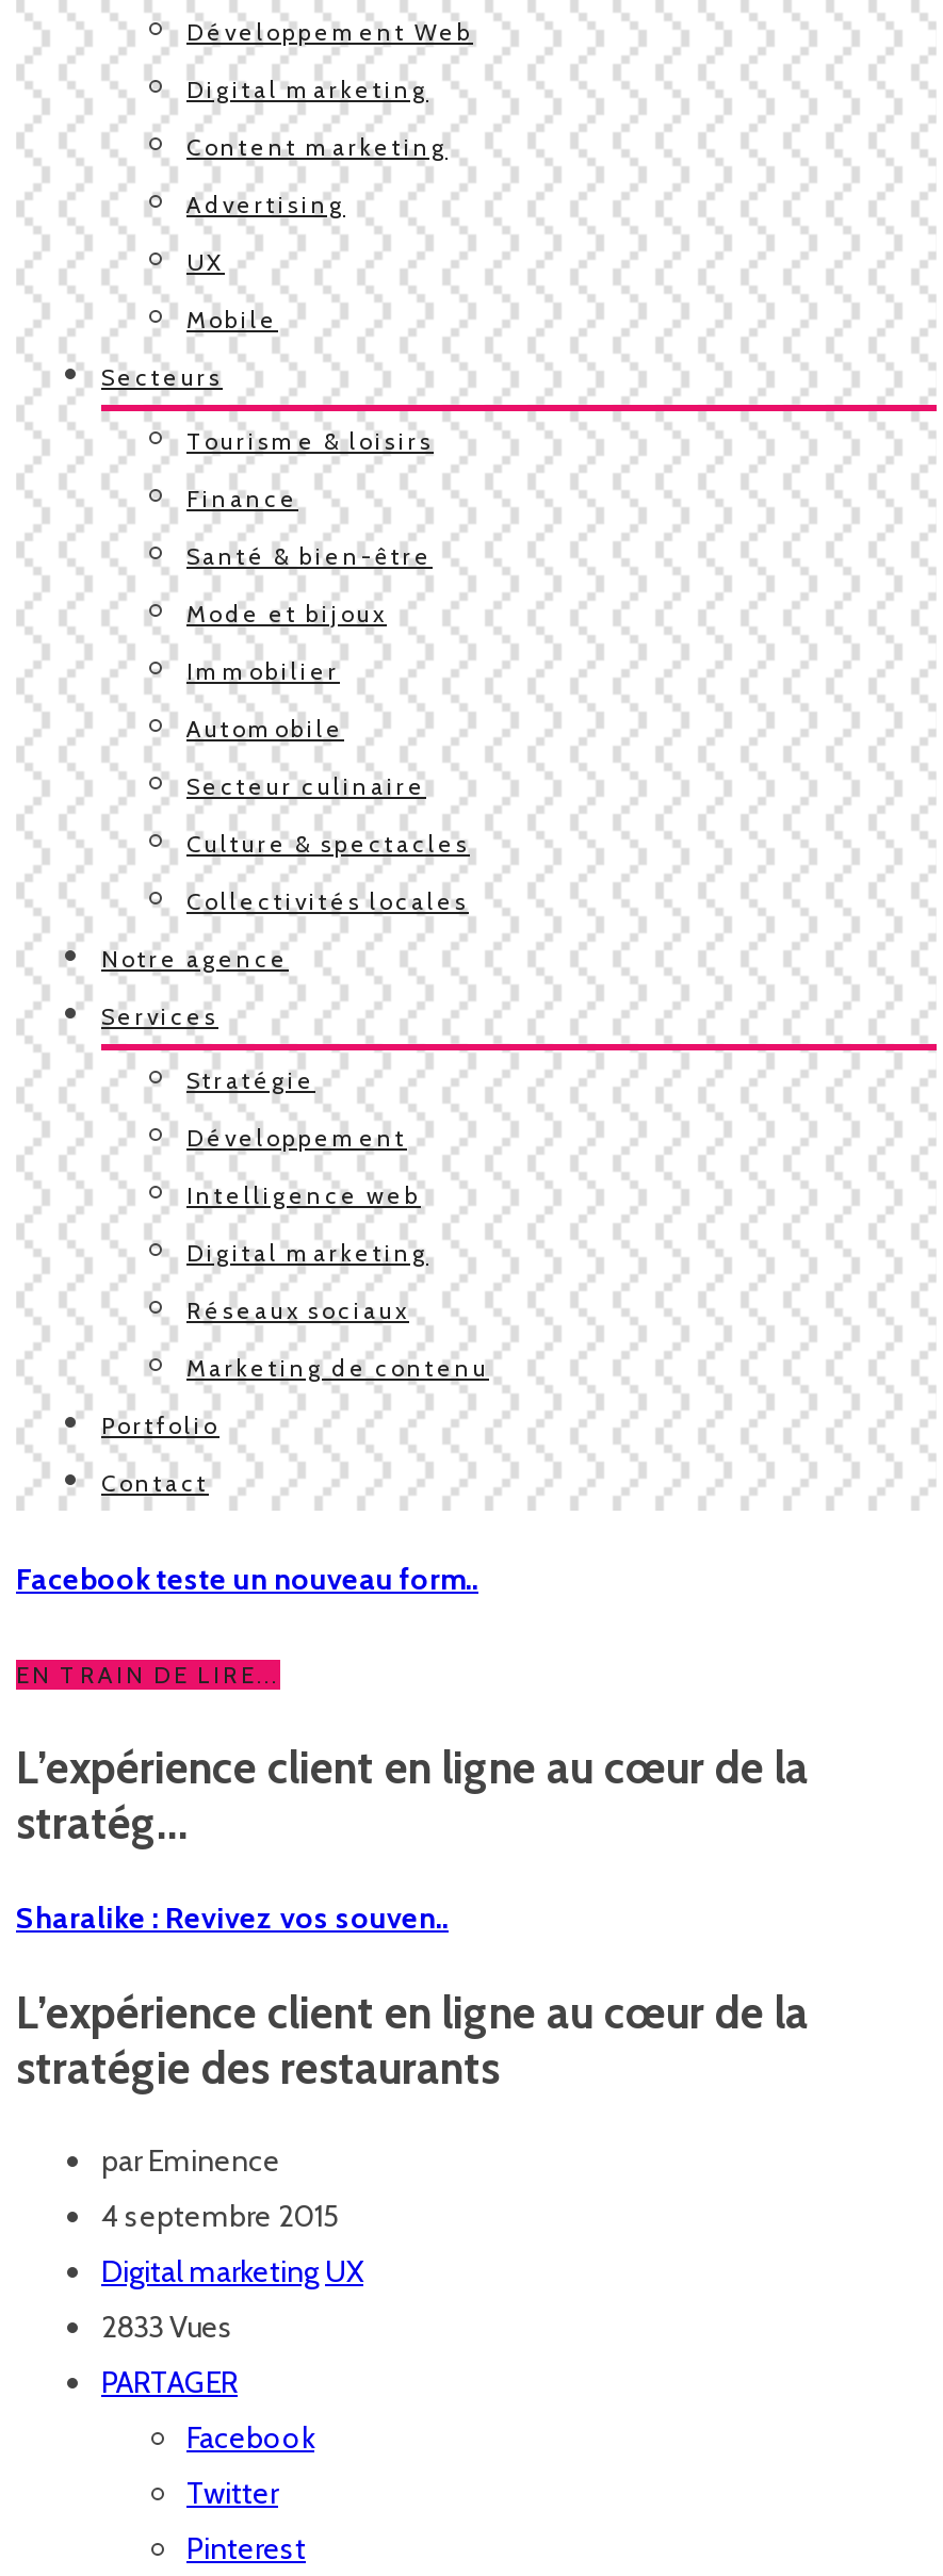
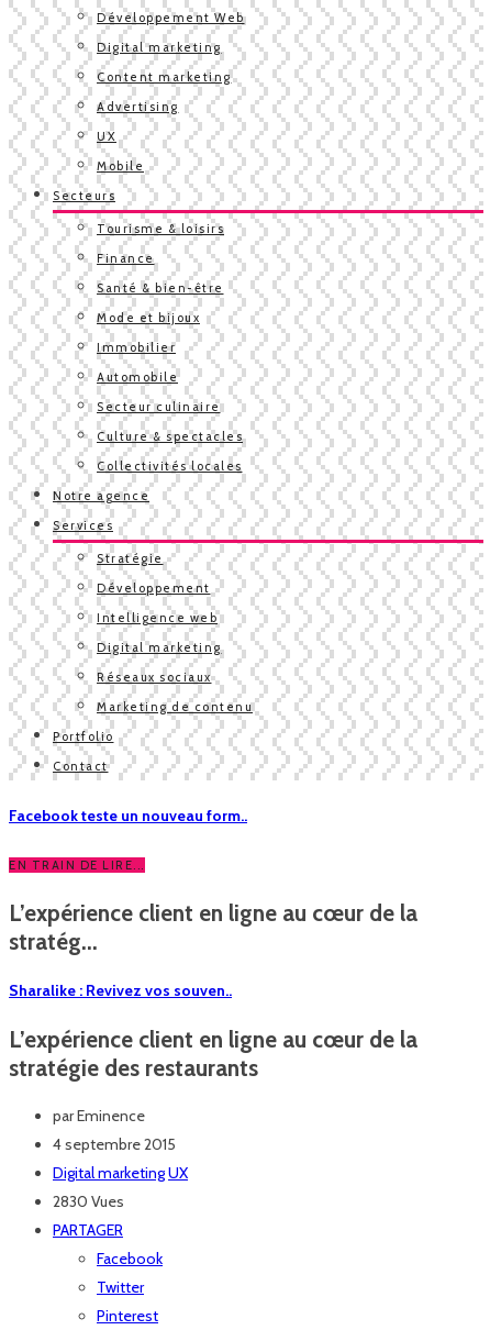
- 2833 Vues
+ 2830 Vues
